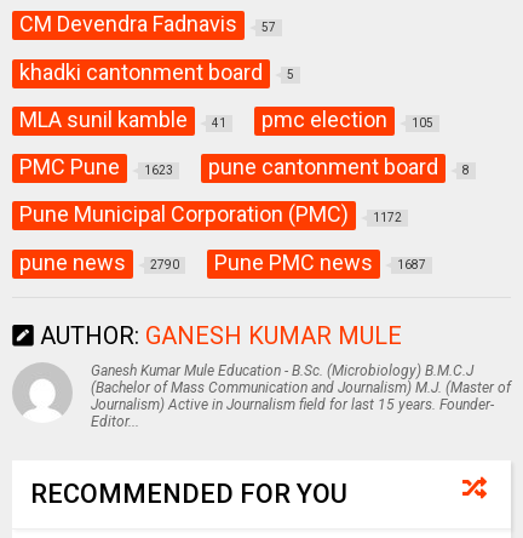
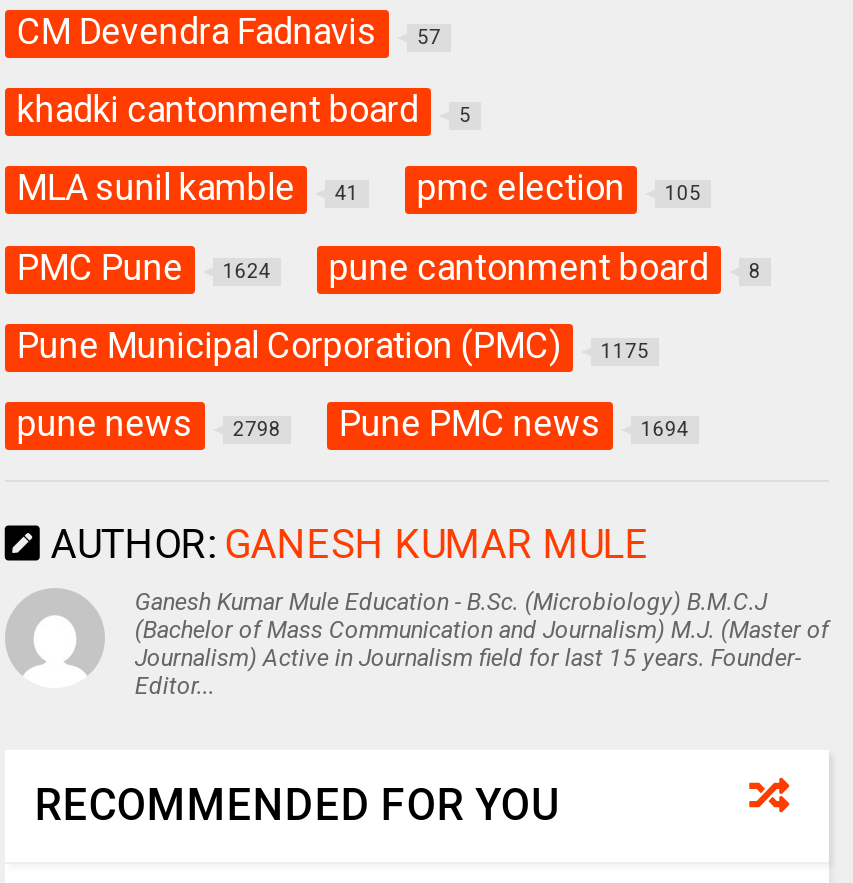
- PMC Pune 1623
+ PMC Pune 1624

- Pune Municipal Corporation (PMC) 1172
+ Pune Municipal Corporation (PMC) 1175

- pune news 2790
+ pune news 2798

- Pune PMC news 1687
+ Pune PMC news 1694
